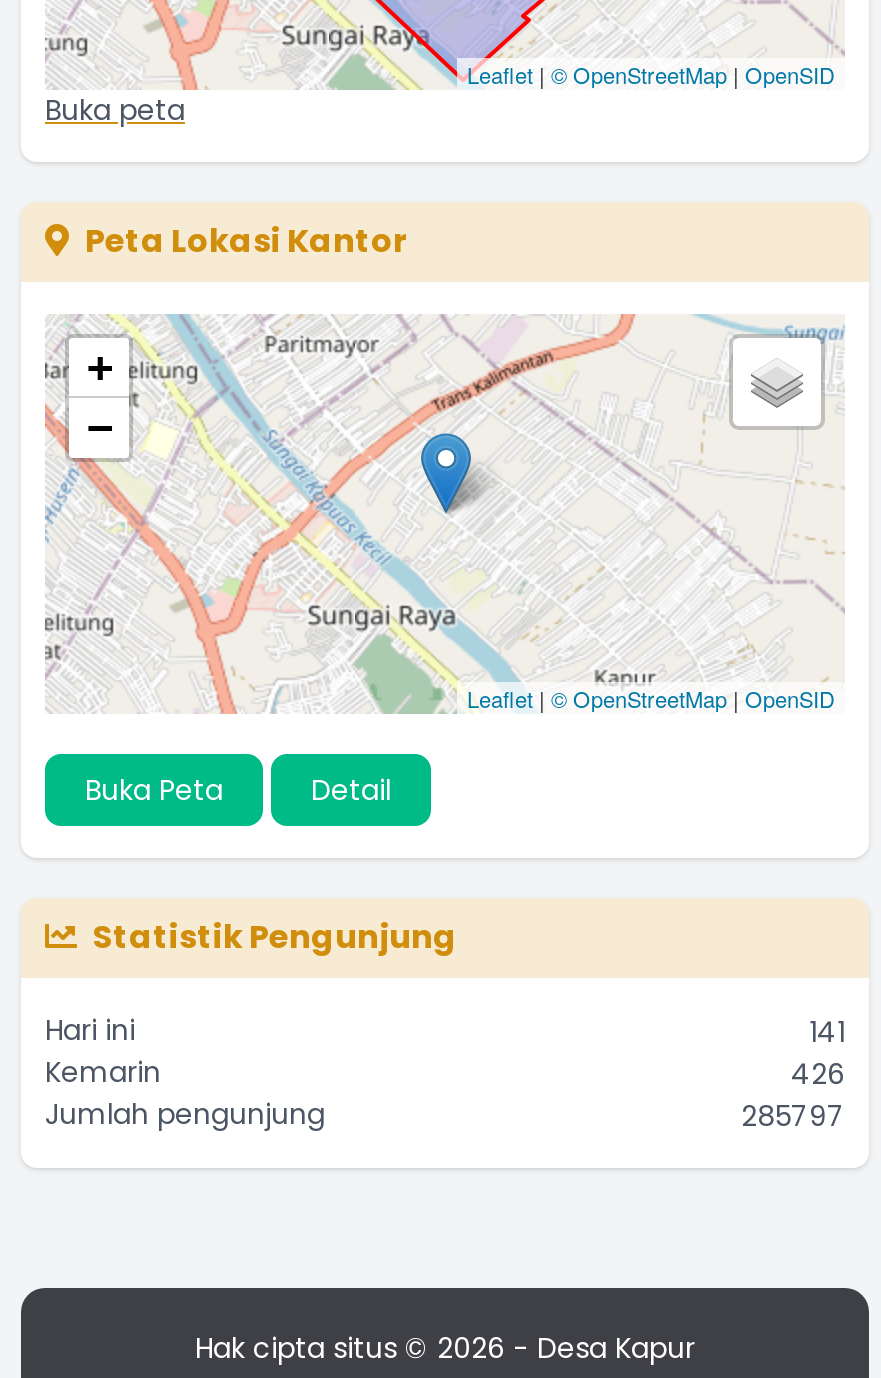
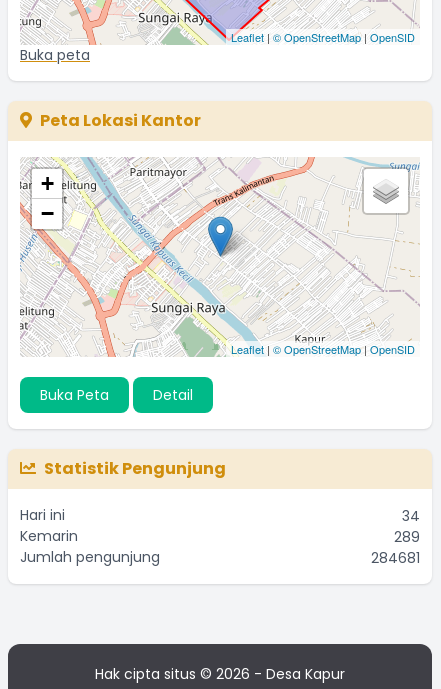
- 141
+ 34

- 426
+ 289

- 285797
+ 284681
